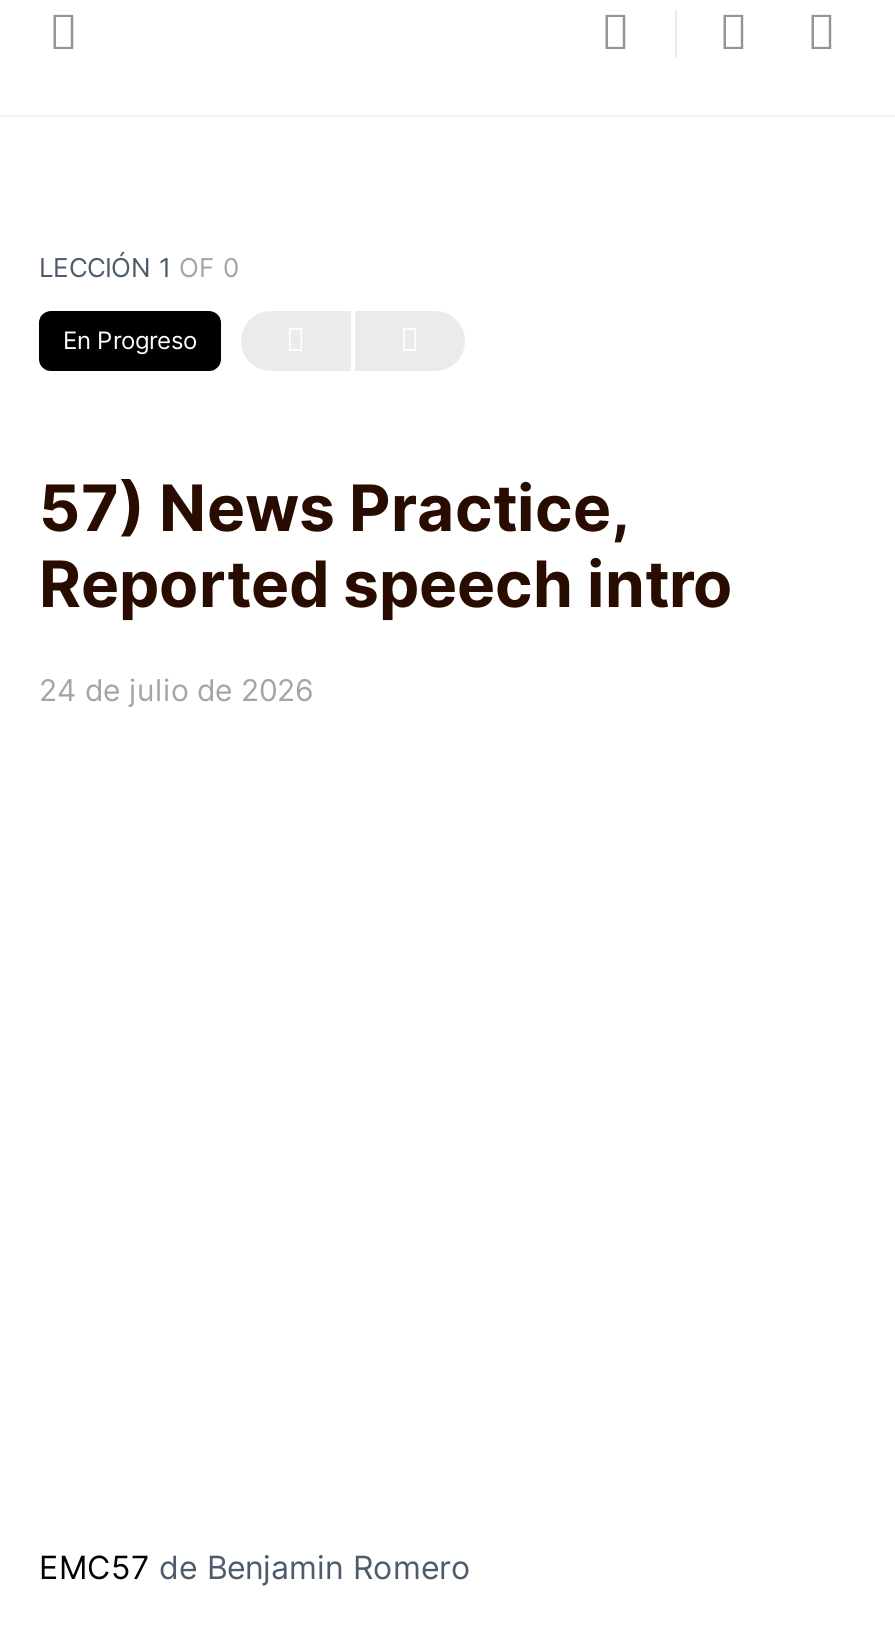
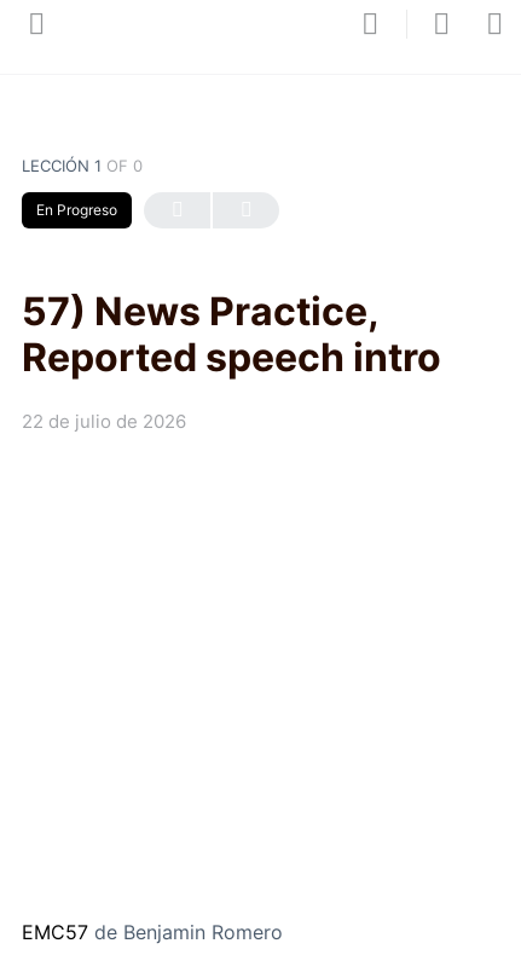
- 24 de julio de 2026
+ 22 de julio de 2026
